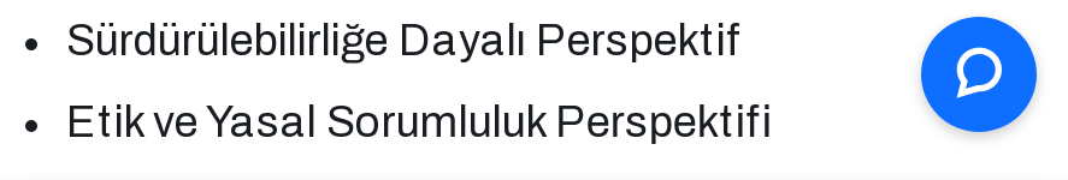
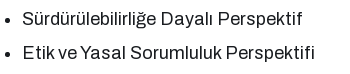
- [image]
